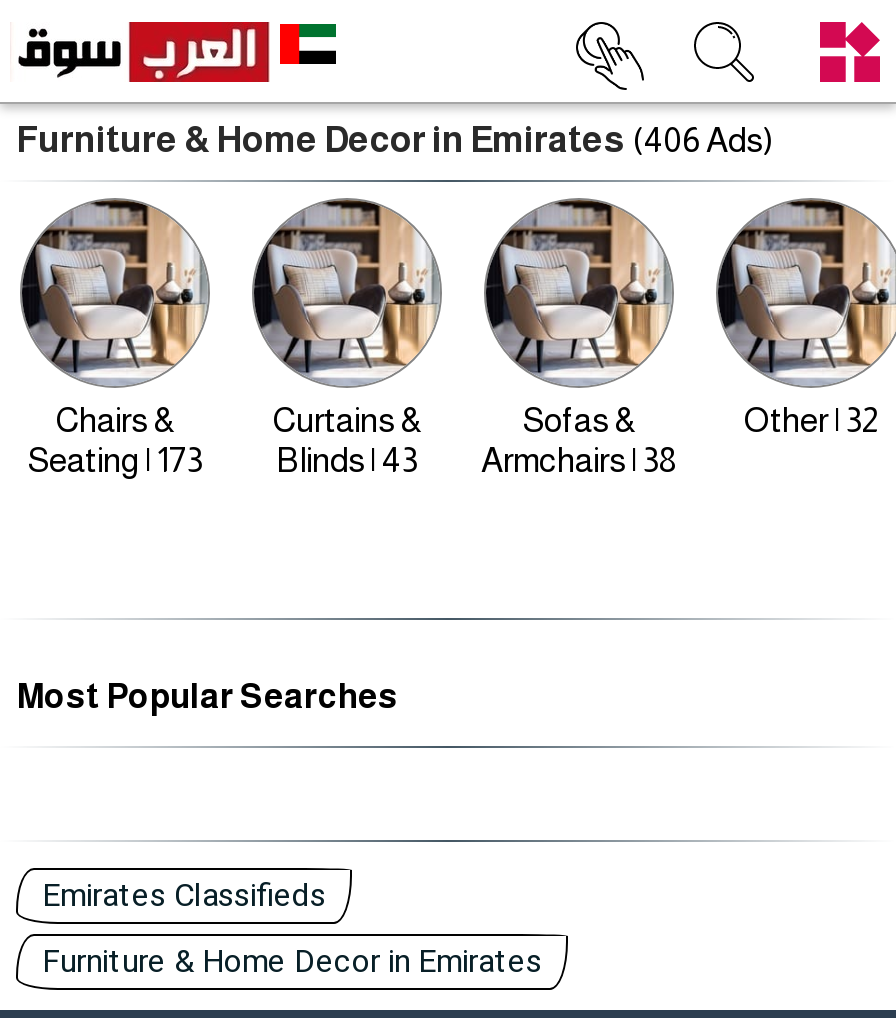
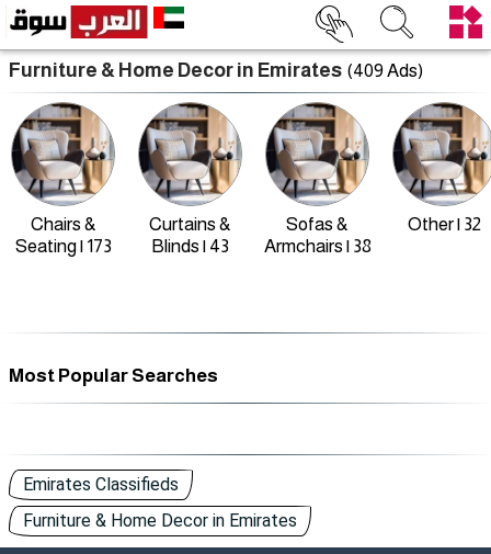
- Furniture & Home Decor in Emirates (406 Ads)
+ Furniture & Home Decor in Emirates (409 Ads)
